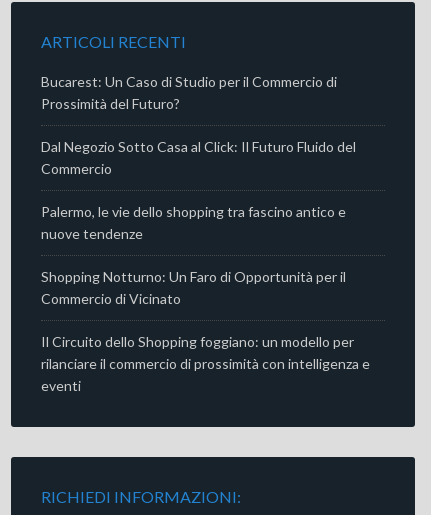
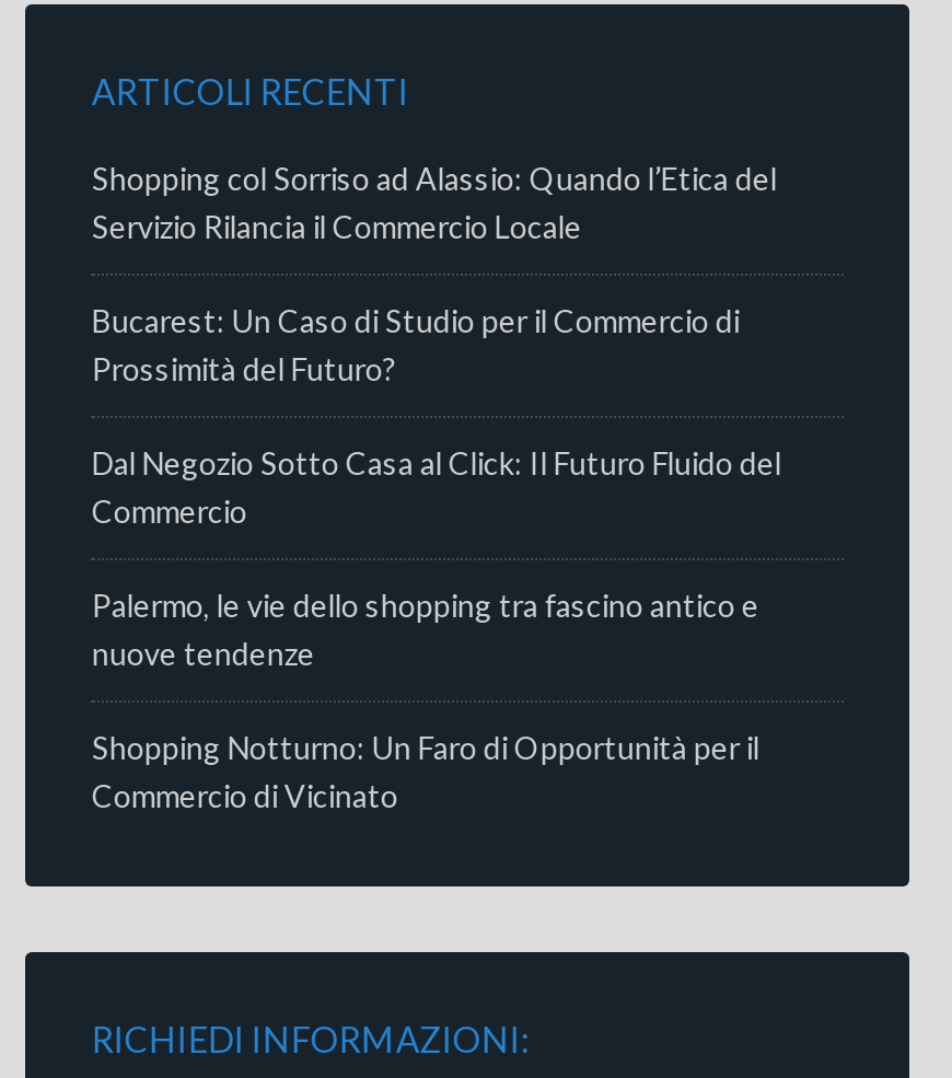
+ Shopping col Sorriso ad Alassio: Quando l’Etica del
+ Servizio Rilancia il Commercio Locale

moved down: Bucarest: Un Caso di Studio per il Commercio di | Prossimità del Futuro? | Dal Negozio Sotto Casa al Click: Il Futuro Fluido del | Commercio | Palermo, le vie dello shopping tra fascino antico e | nuove tendenze | Shopping Notturno: Un Faro di Opportunità per il | Commercio di Vicinato

- Il Circuito dello Shopping foggiano: un modello per
- rilanciare il commercio di prossimità con intelligenza e
- eventi
